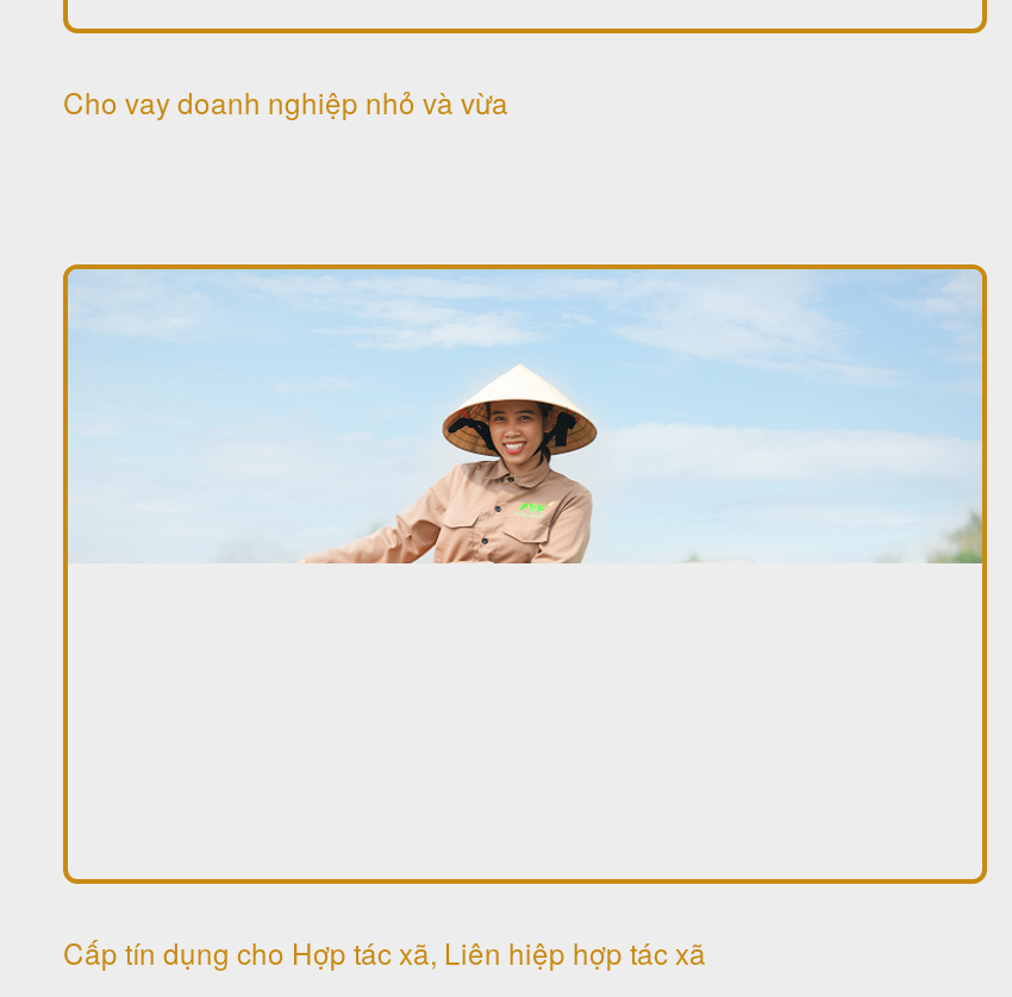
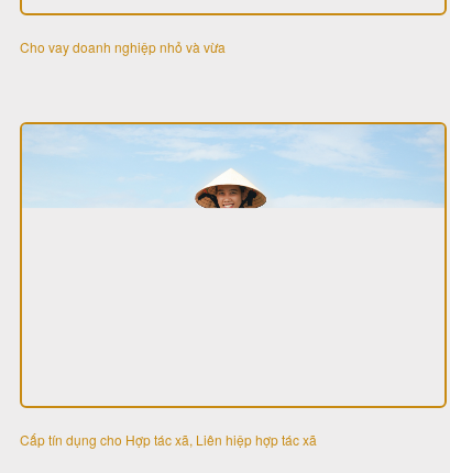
- [image]
